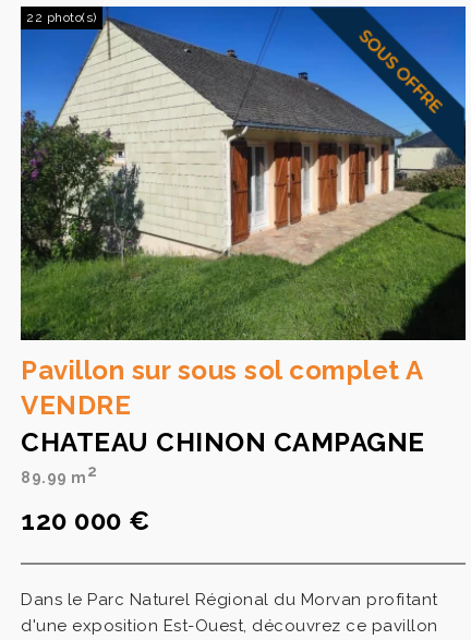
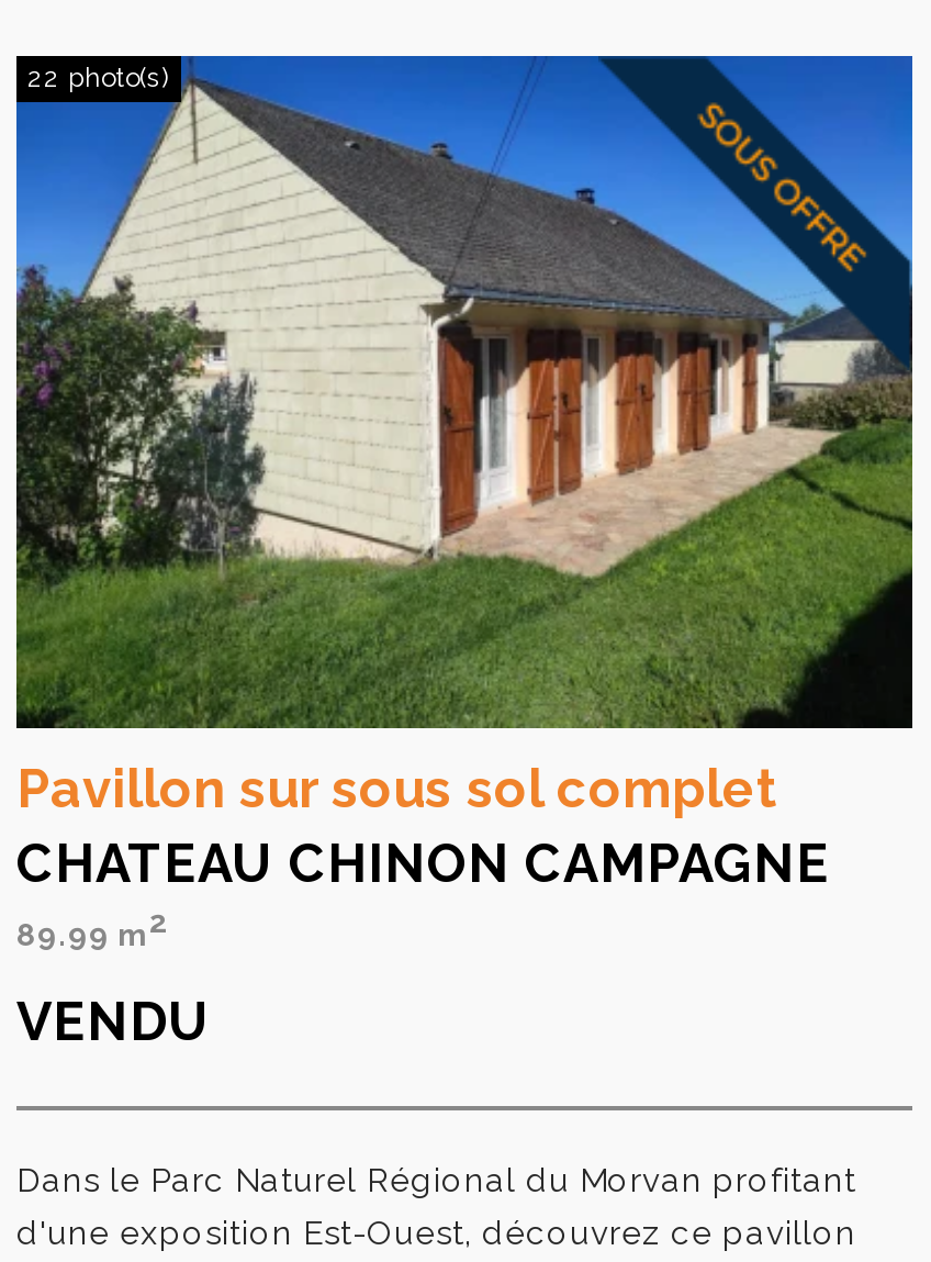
- Pavillon sur sous sol complet A
- VENDRE
+ Pavillon sur sous sol complet

- 120 000 €
+ VENDU
